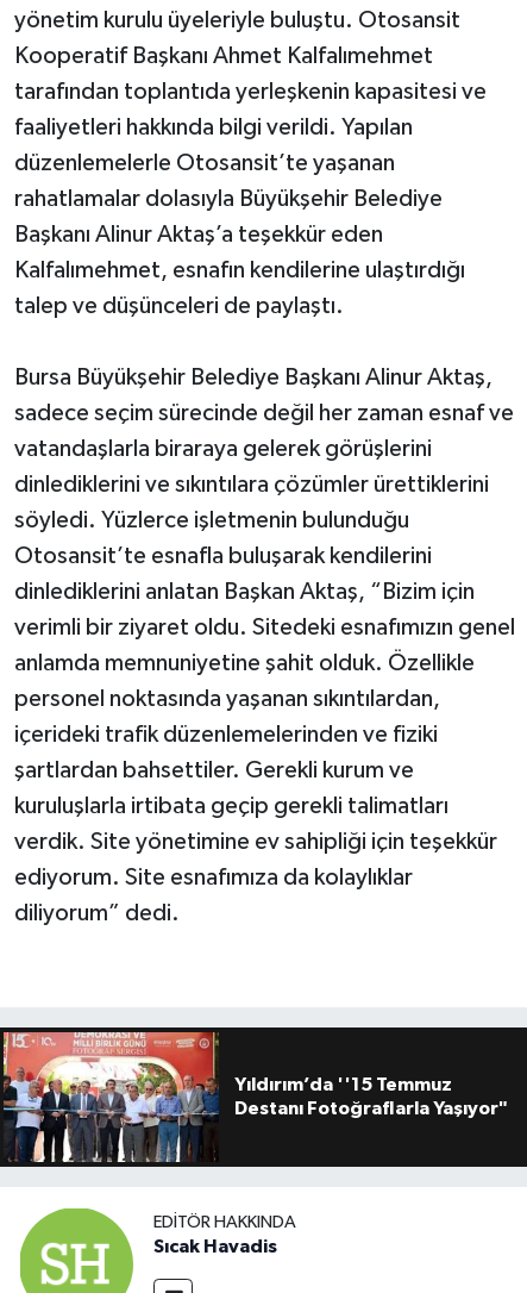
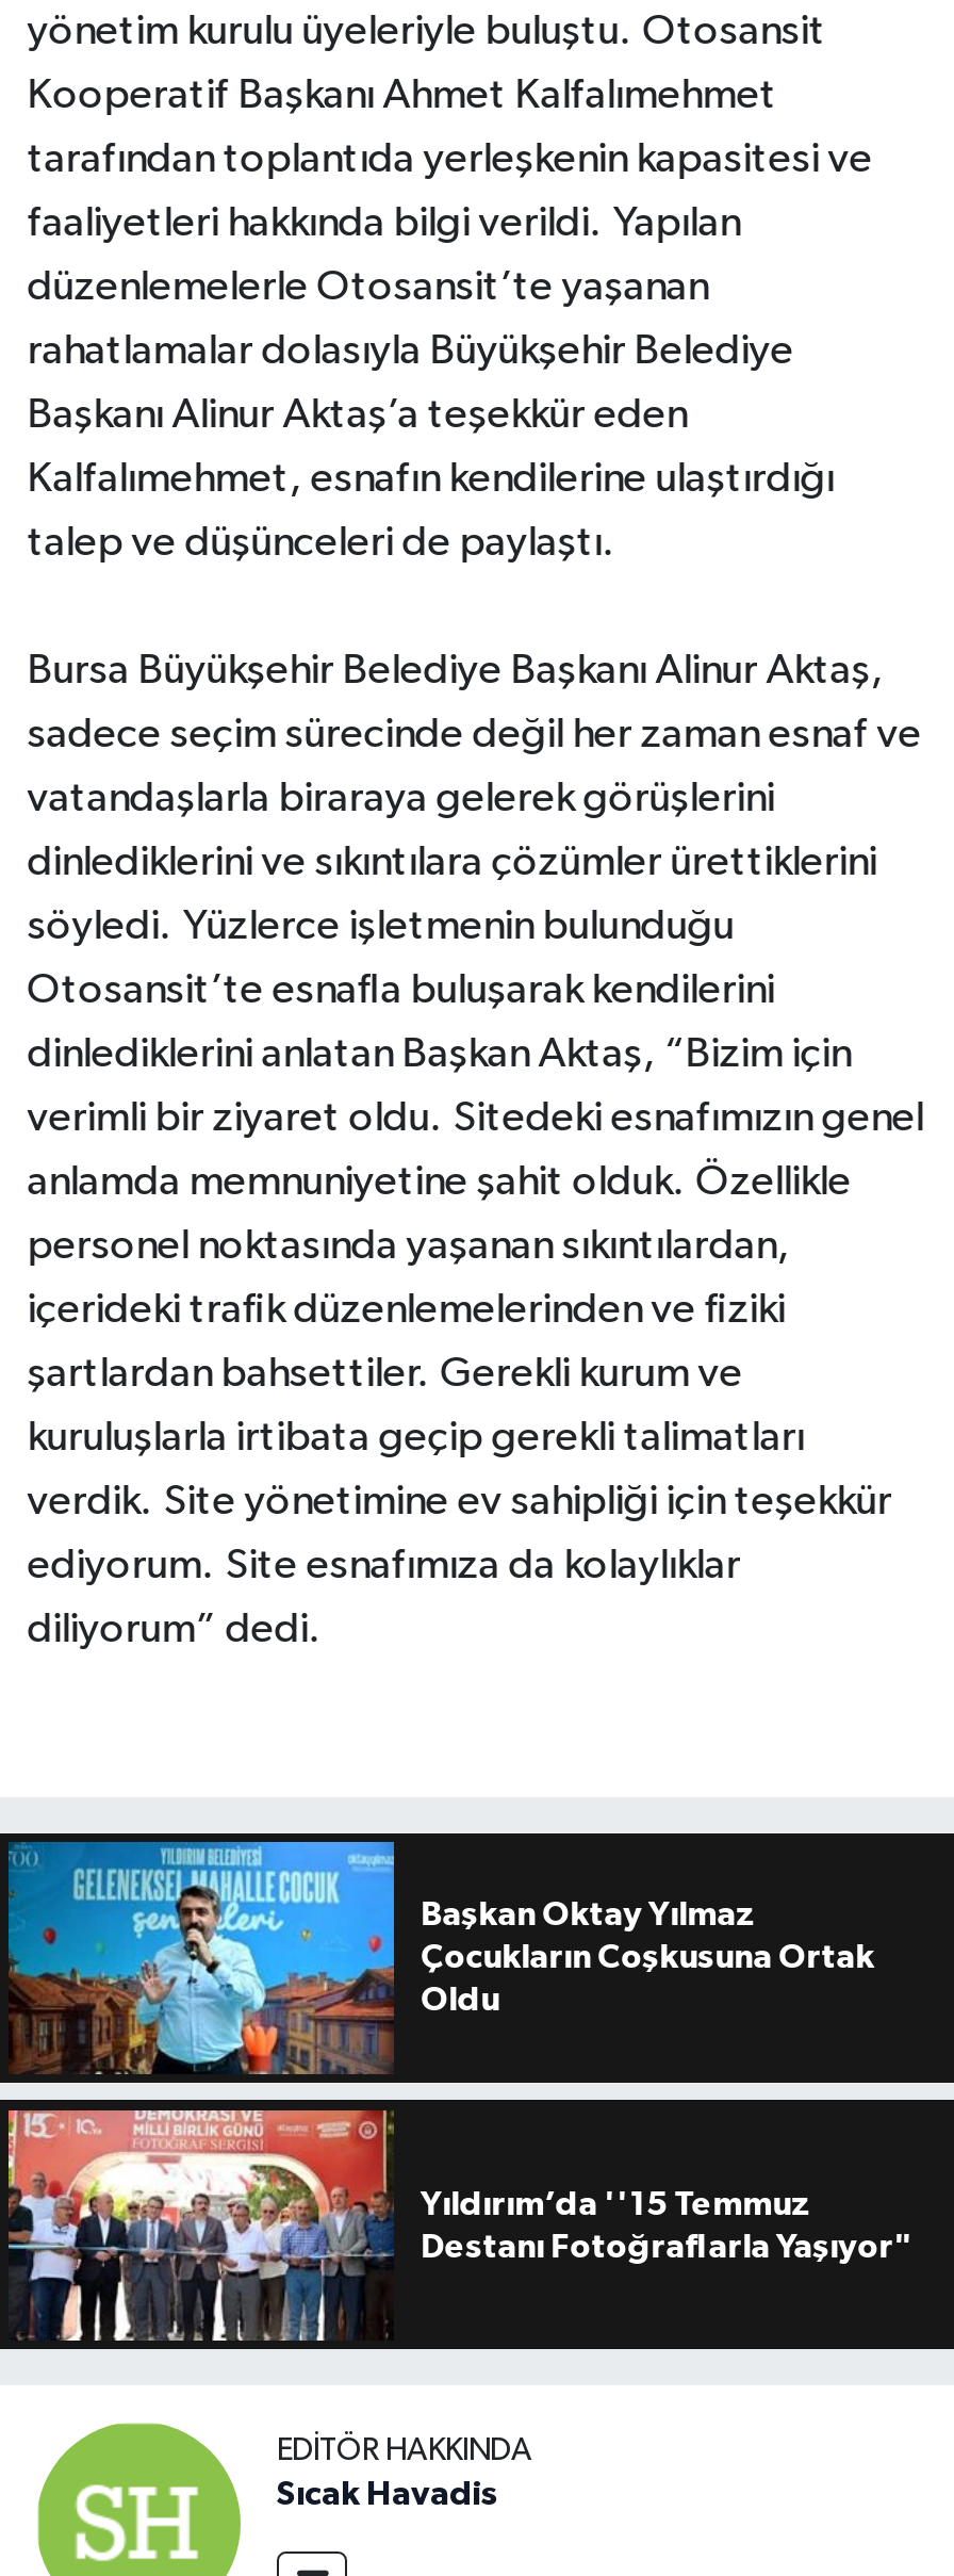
+ [image]
+ Başkan Oktay Yılmaz
+ Çocukların Coşkusuna Ortak
+ Oldu
